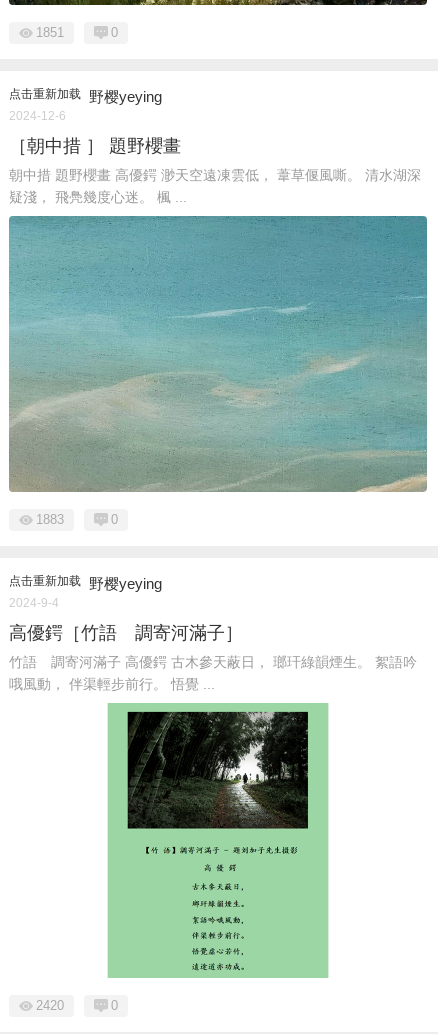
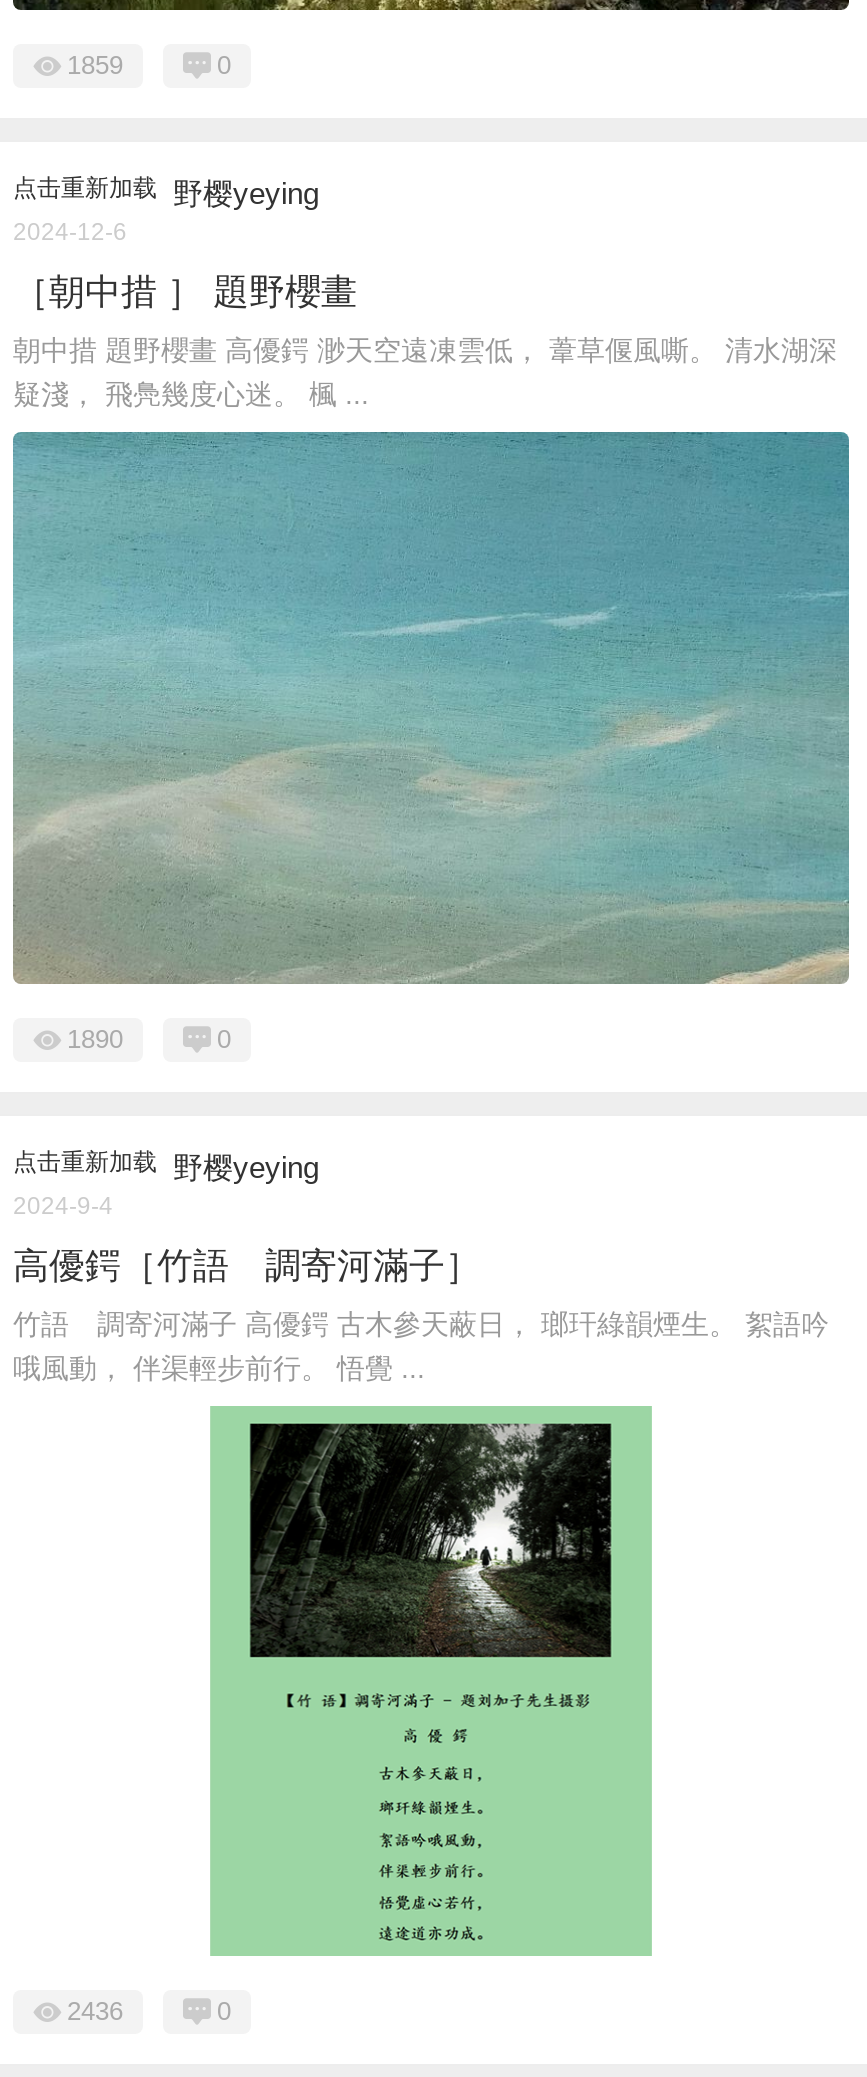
- 1851
+ 1859

- 1883
+ 1890

- 2420
+ 2436
